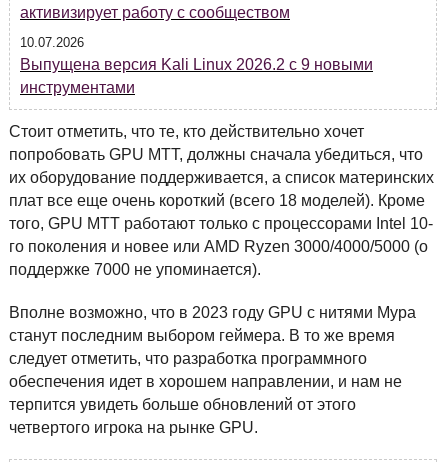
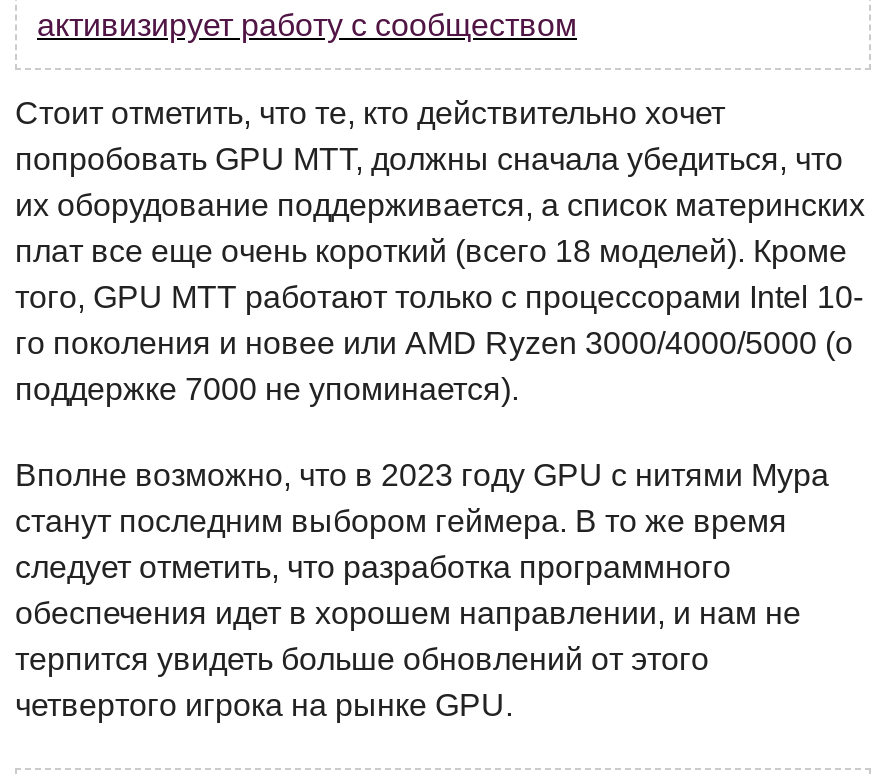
- 10.07.2026
- Выпущена версия Kali Linux 2026.2 с 9 новыми
- инструментами
